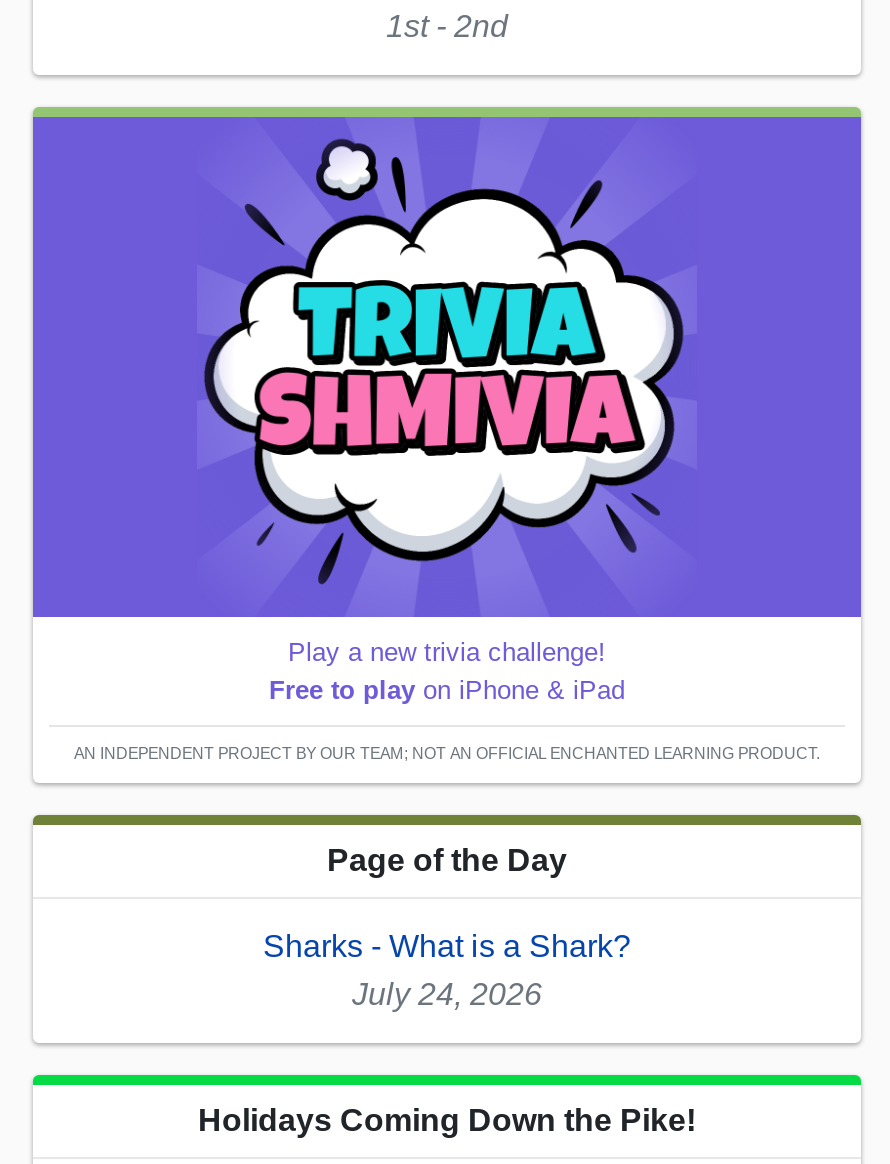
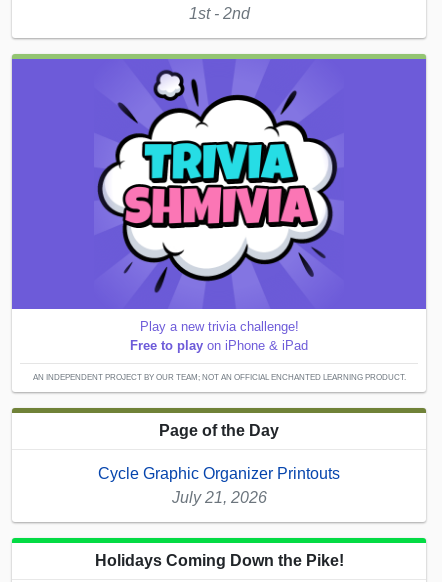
- Sharks - What is a Shark?
- July 24, 2026
+ Cycle Graphic Organizer Printouts
+ July 21, 2026
